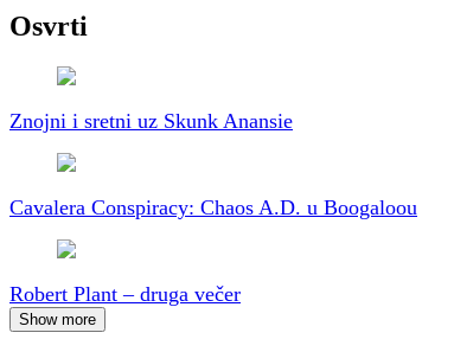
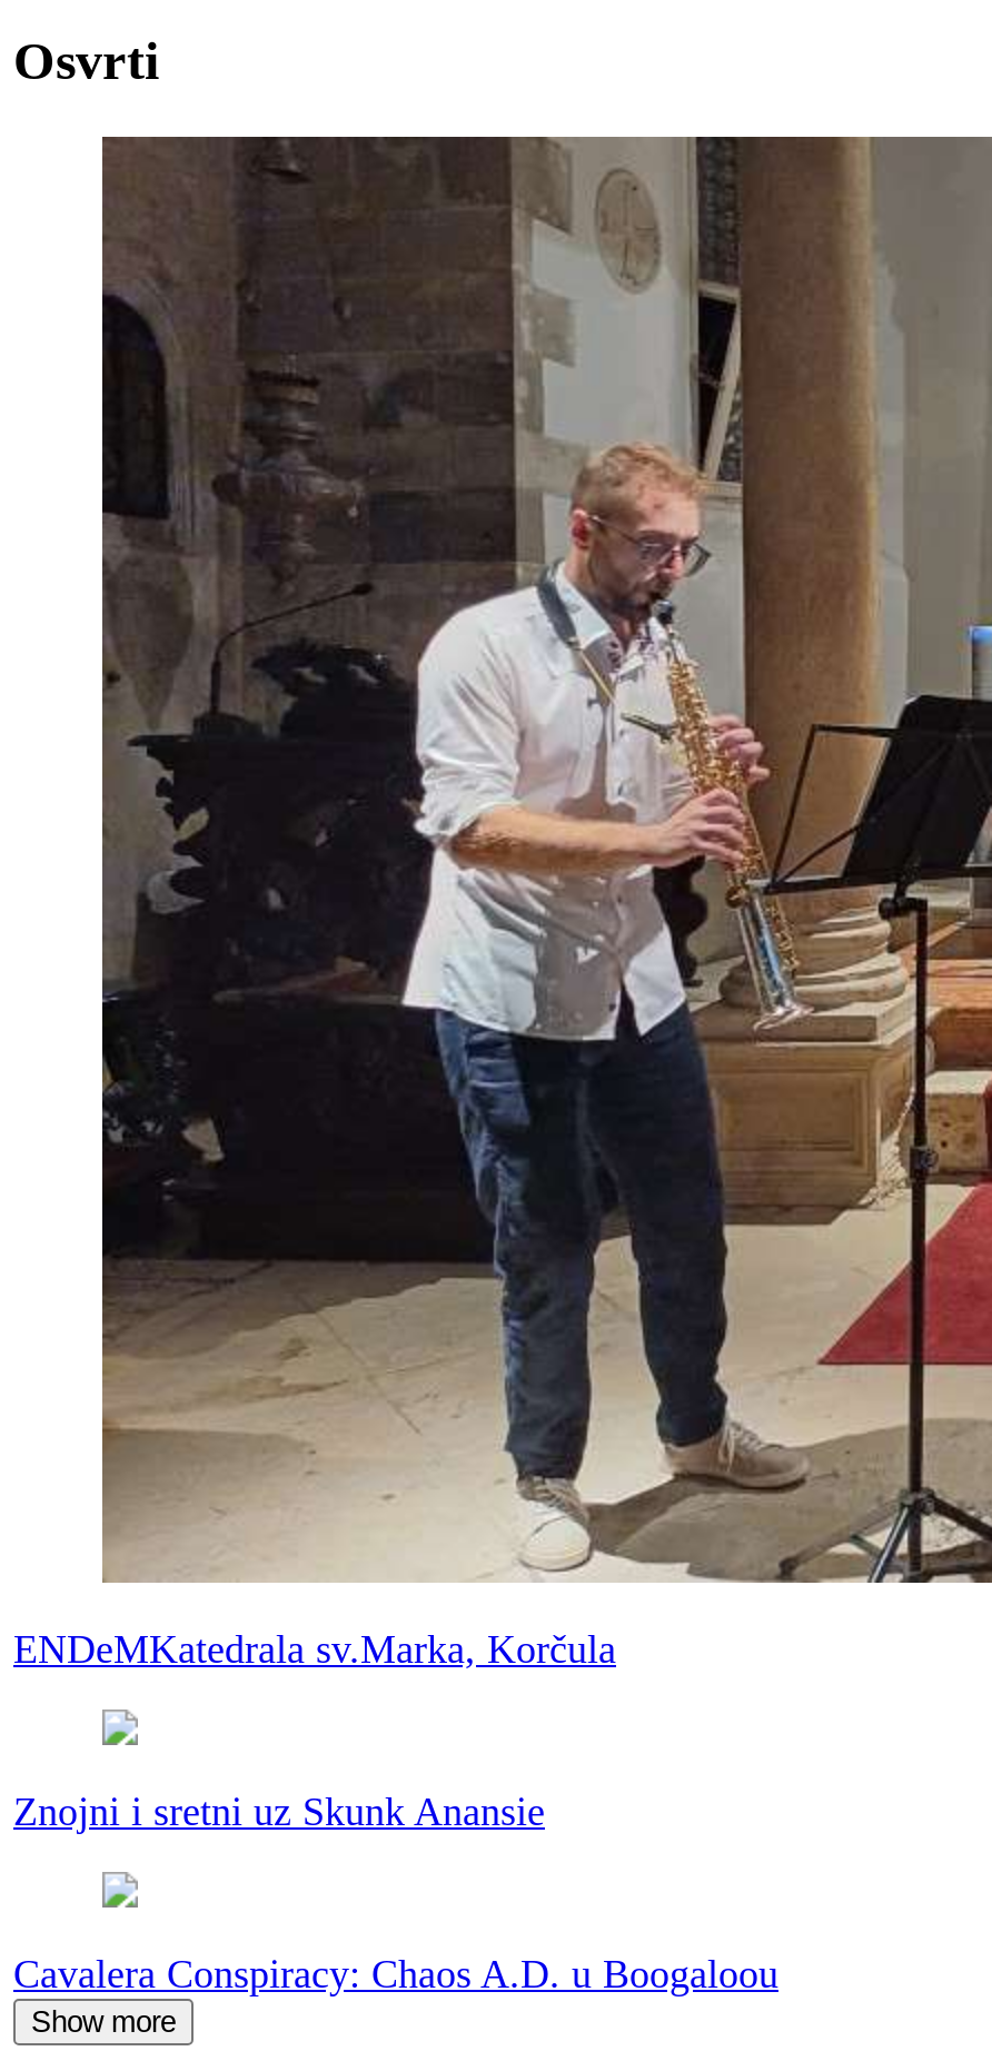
+ [image]
+ ENDeMKatedrala sv.Marka, Korčula

moved down: Znojni i sretni uz Skunk Anansie | Cavalera Conspiracy: Chaos A.D. u Boogaloou

- Robert Plant – druga večer
